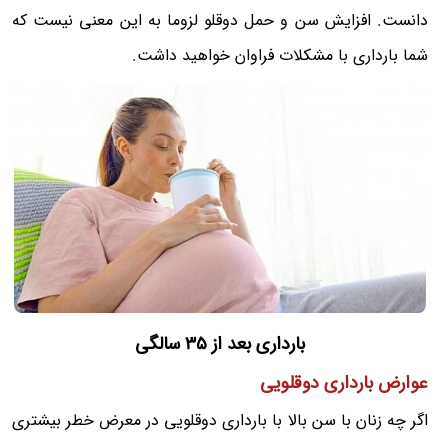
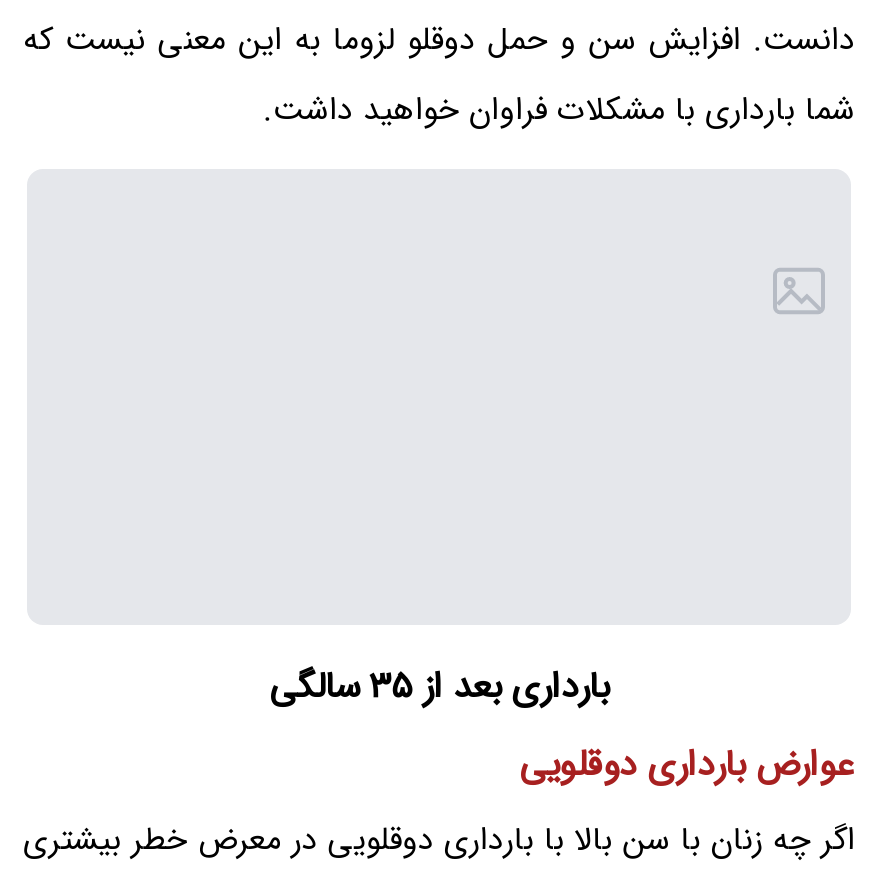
- [image]
